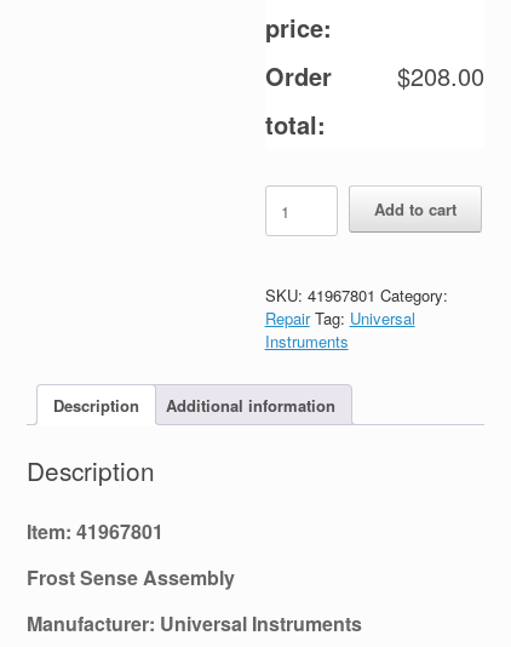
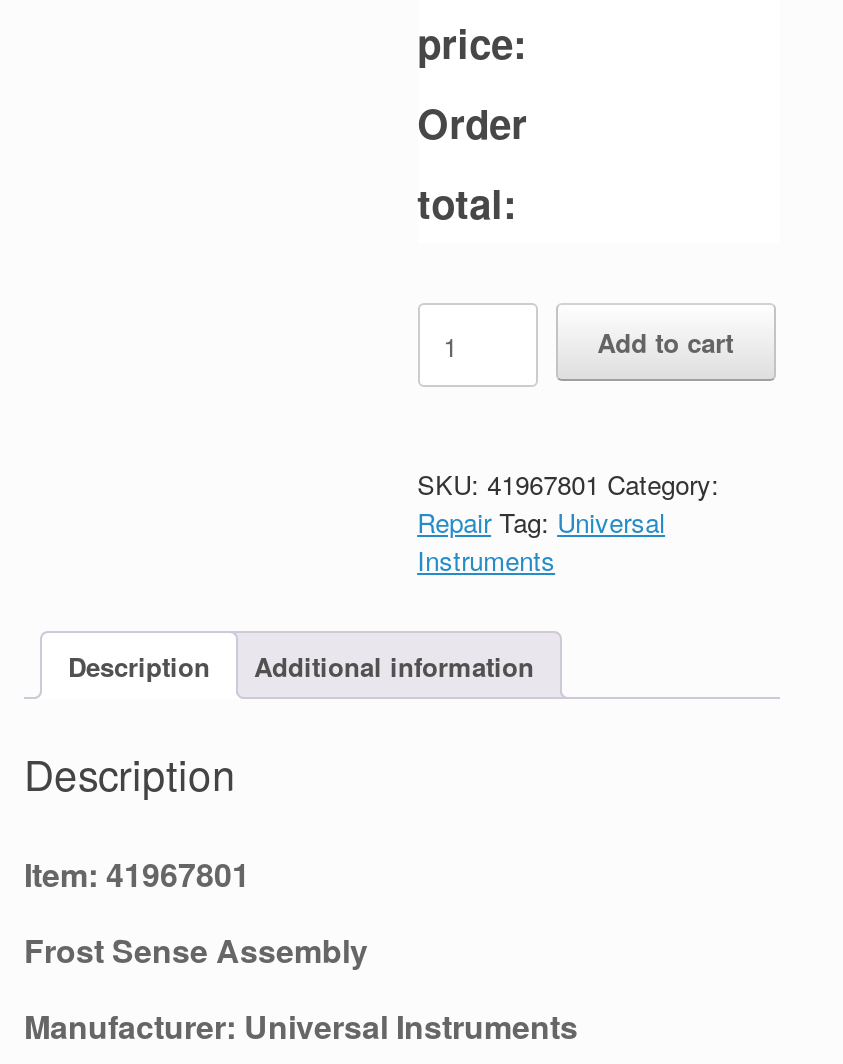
- $208.00
